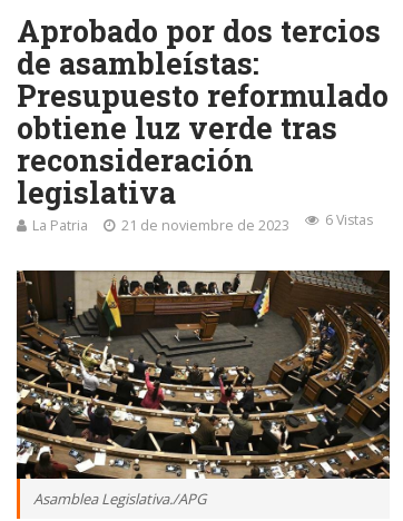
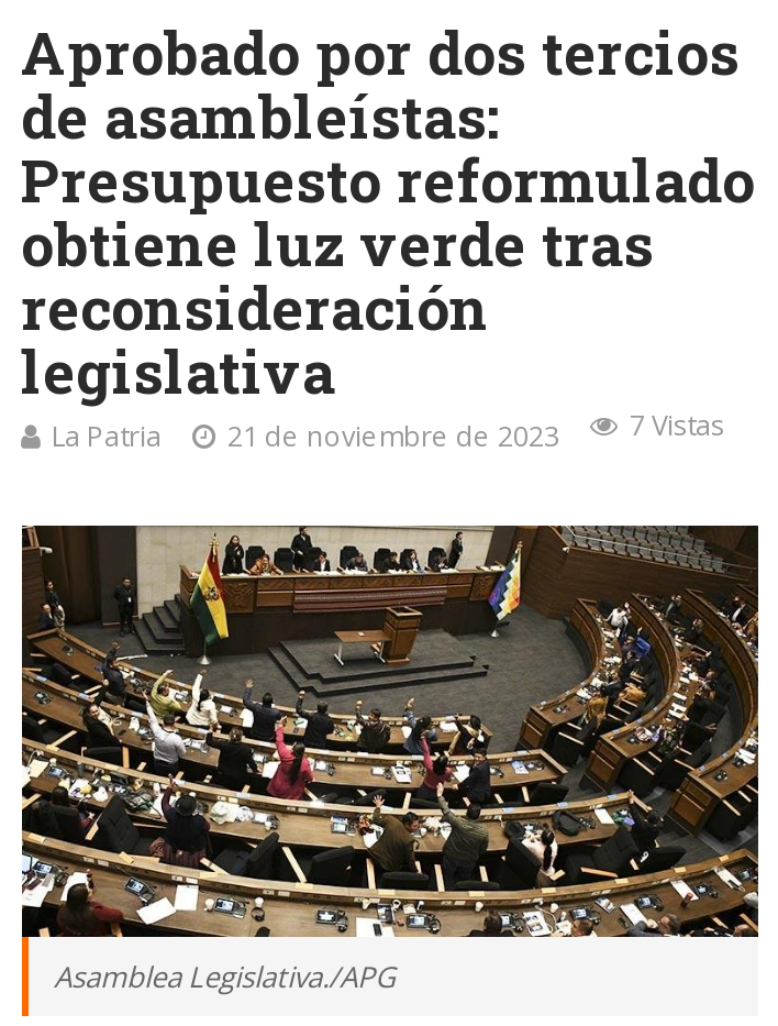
- La Patria 21 de noviembre de 2023 6 Vistas
+ La Patria 21 de noviembre de 2023 7 Vistas
